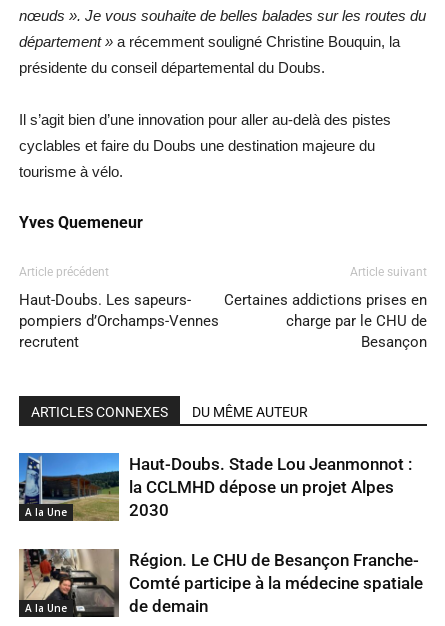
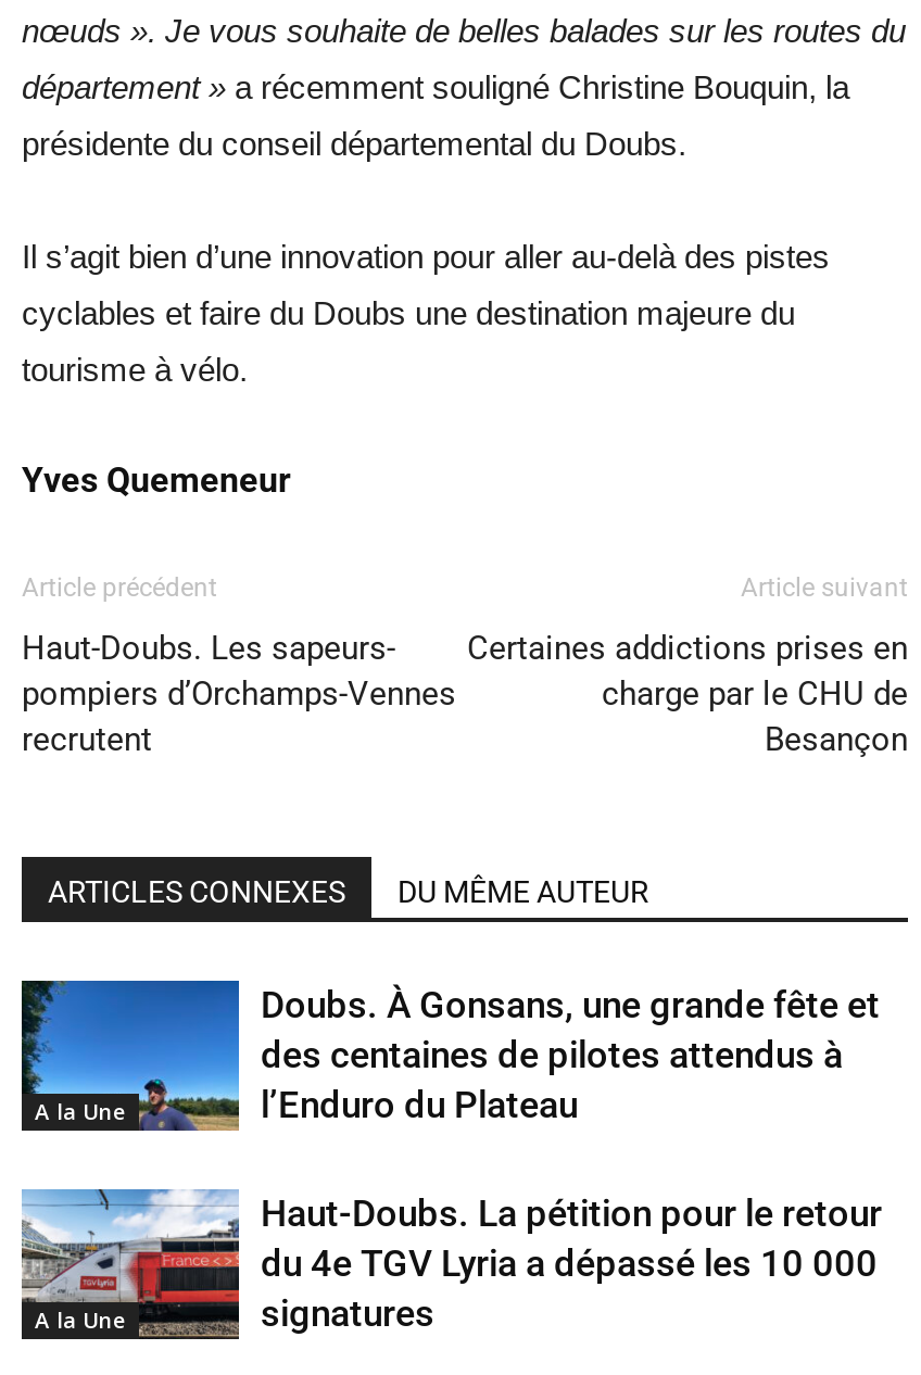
- [image]
- Haut-Doubs. Stade Lou Jeanmonnot :
- la CCLMHD dépose un projet Alpes
- 2030
+ [image]
+ Doubs. À Gonsans, une grande fête et
+ des centaines de pilotes attendus à
+ l’Enduro du Plateau

- [image]
- Région. Le CHU de Besançon Franche-
- Comté participe à la médecine spatiale
- de demain
+ [image]
+ Haut-Doubs. La pétition pour le retour
+ du 4e TGV Lyria a dépassé les 10 000
+ signatures
